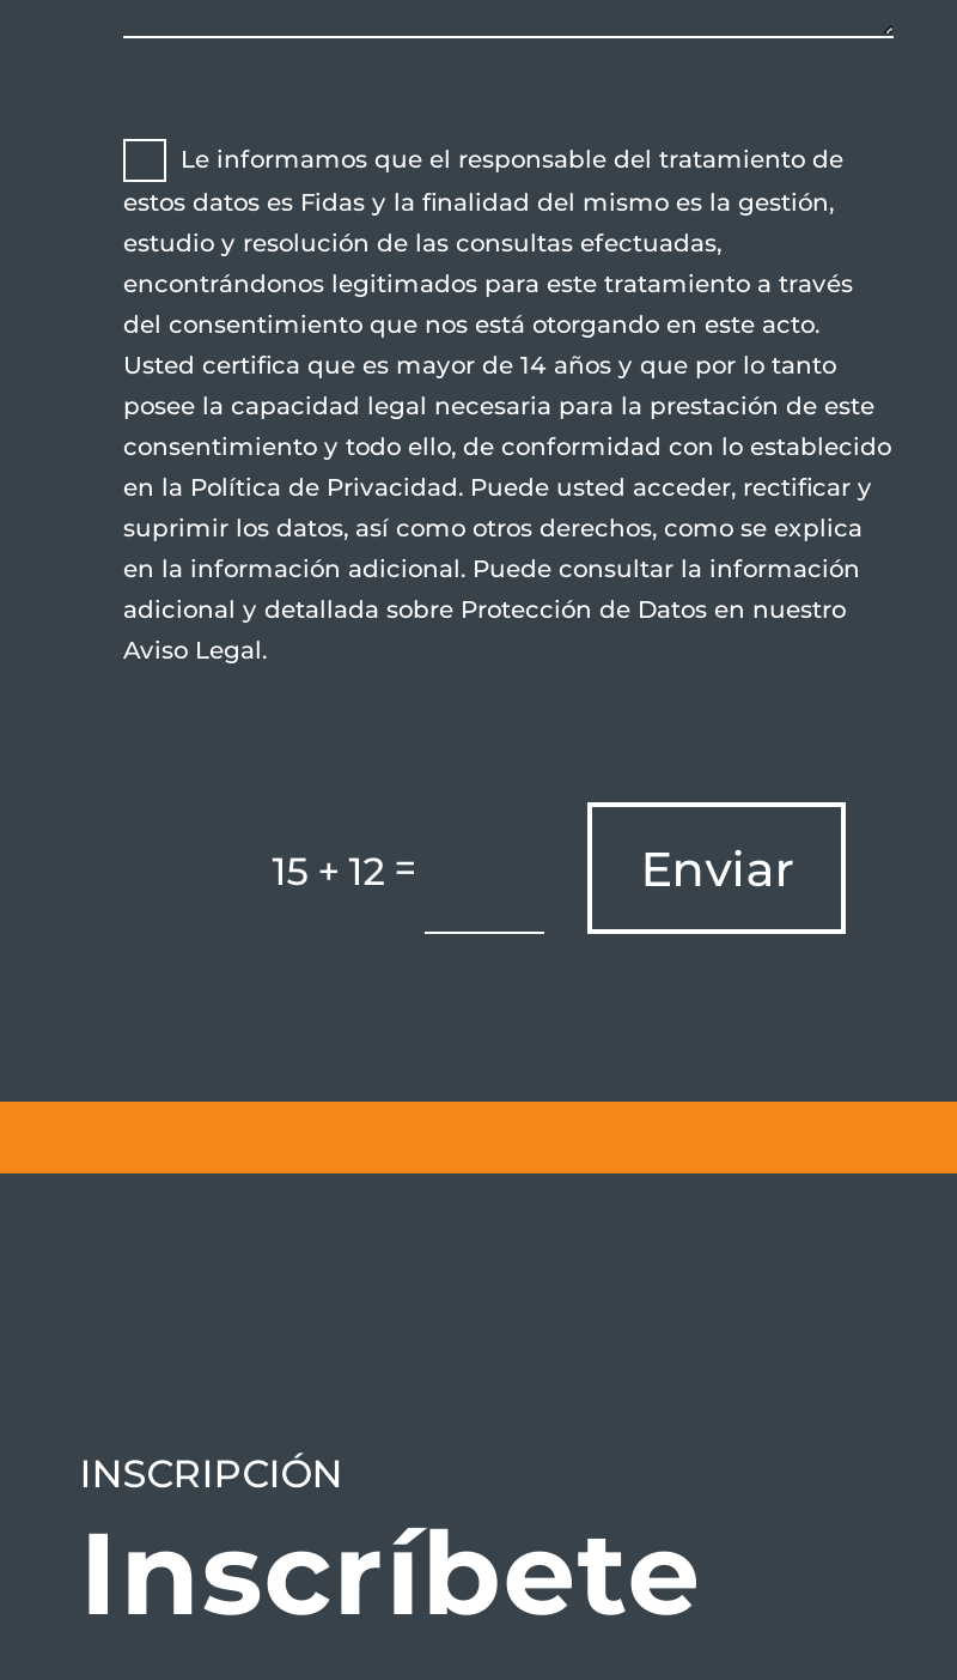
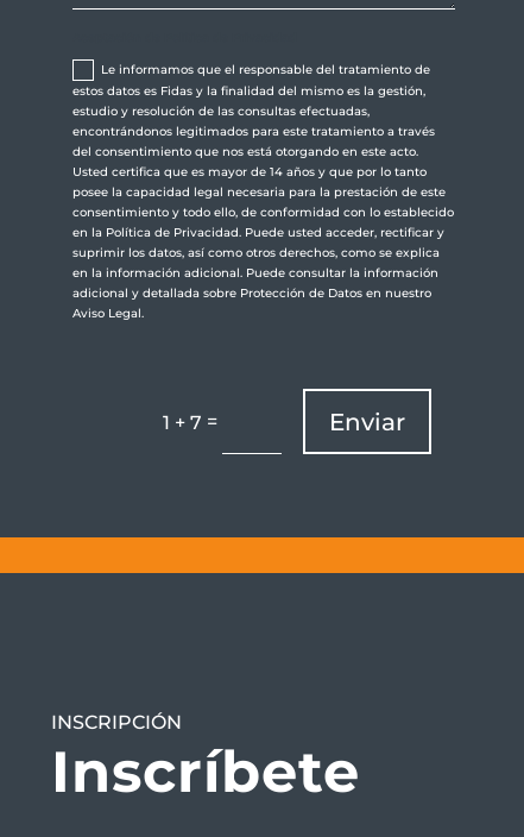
- 15 + 12 =
+ 1 + 7 =
